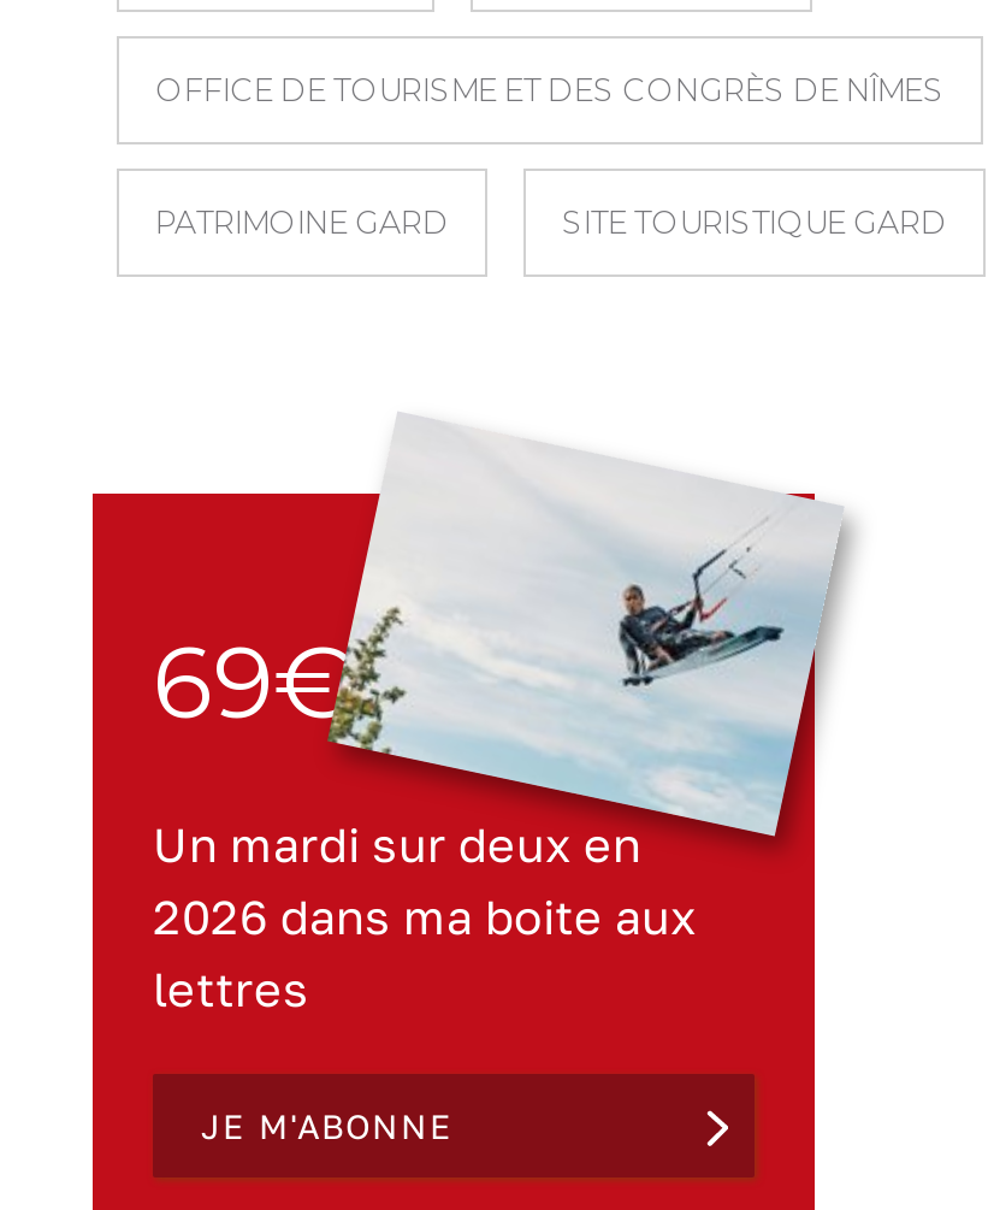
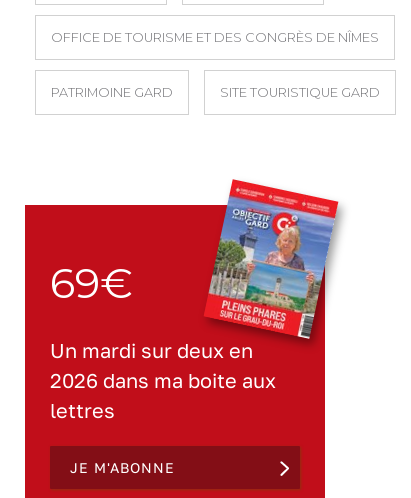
- [image]
+ [image]
